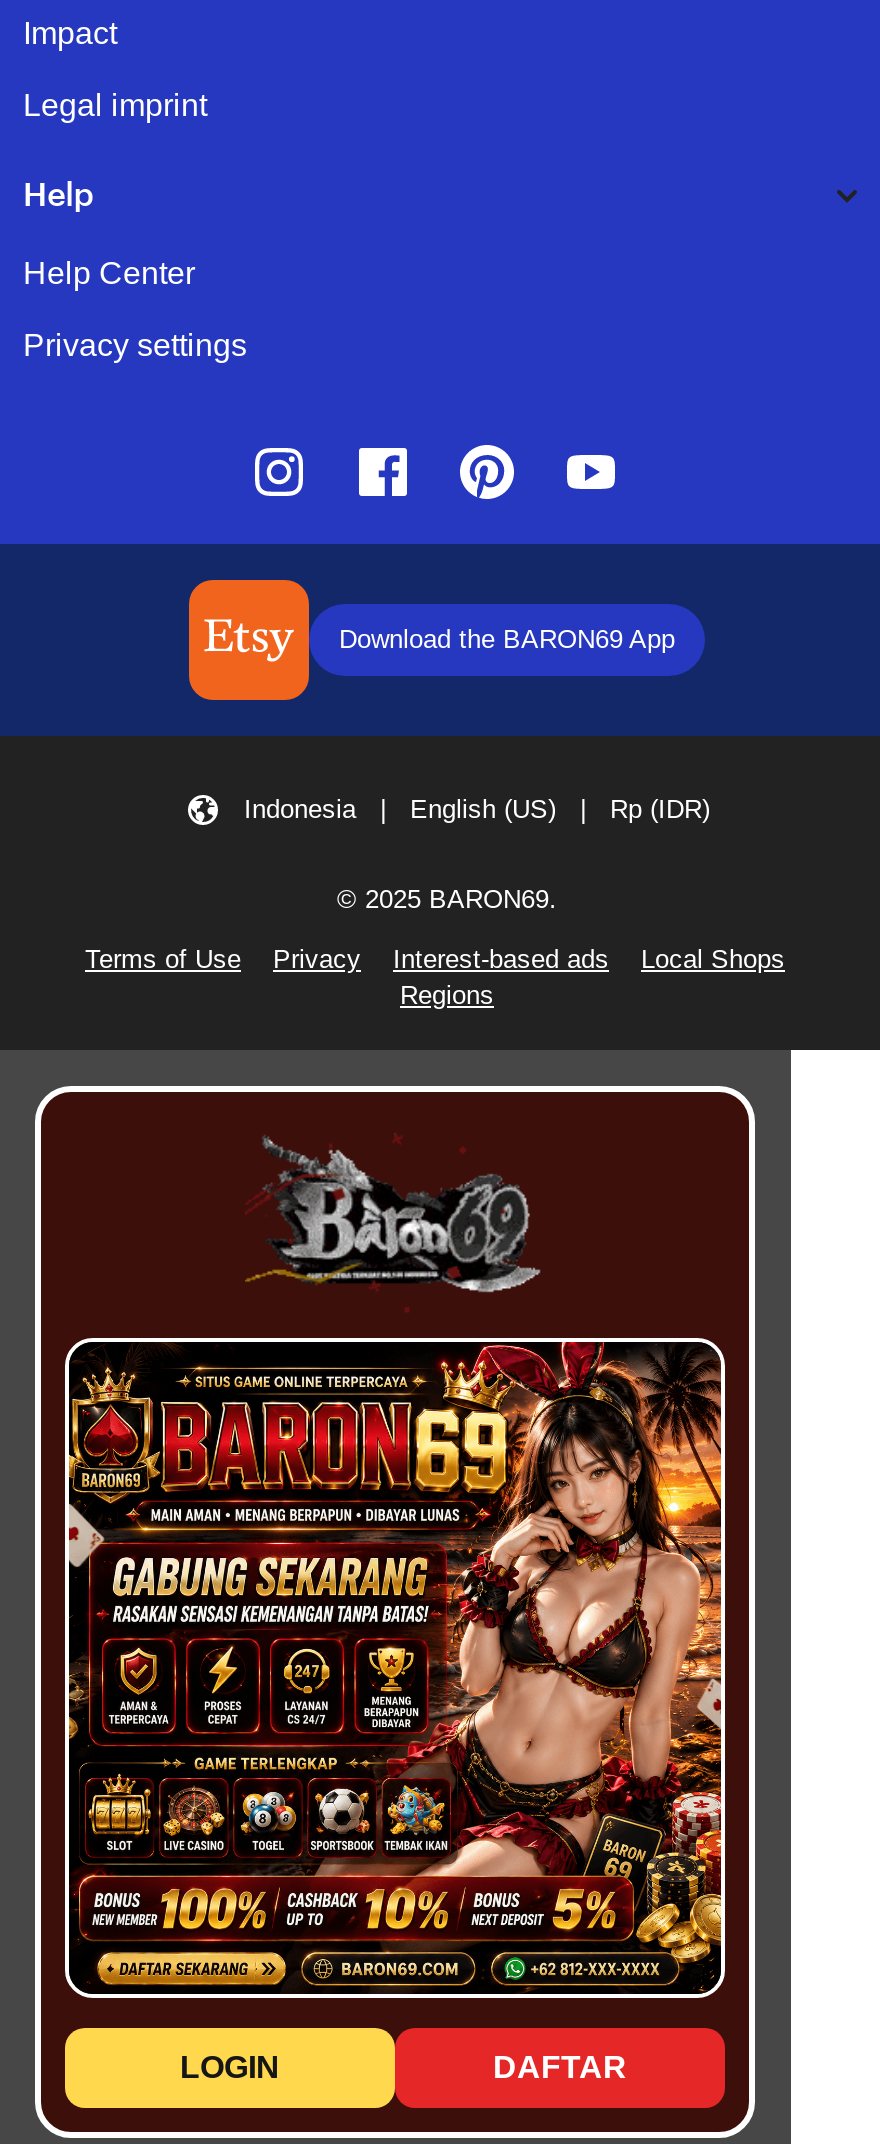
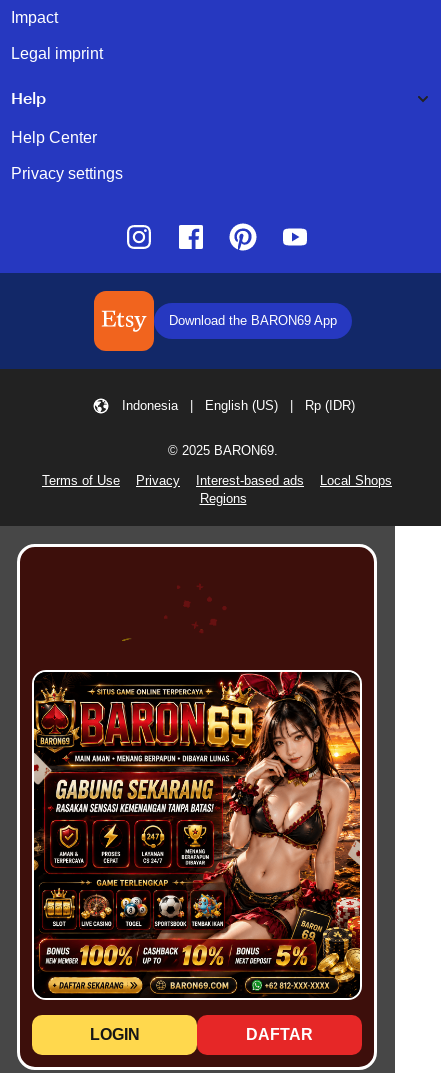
- [image]
